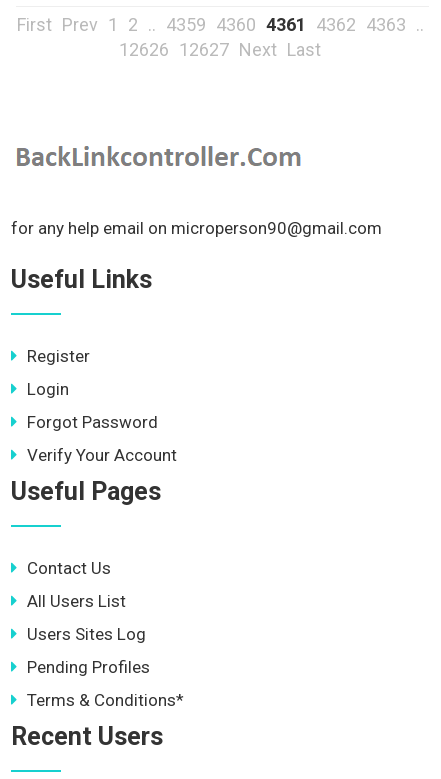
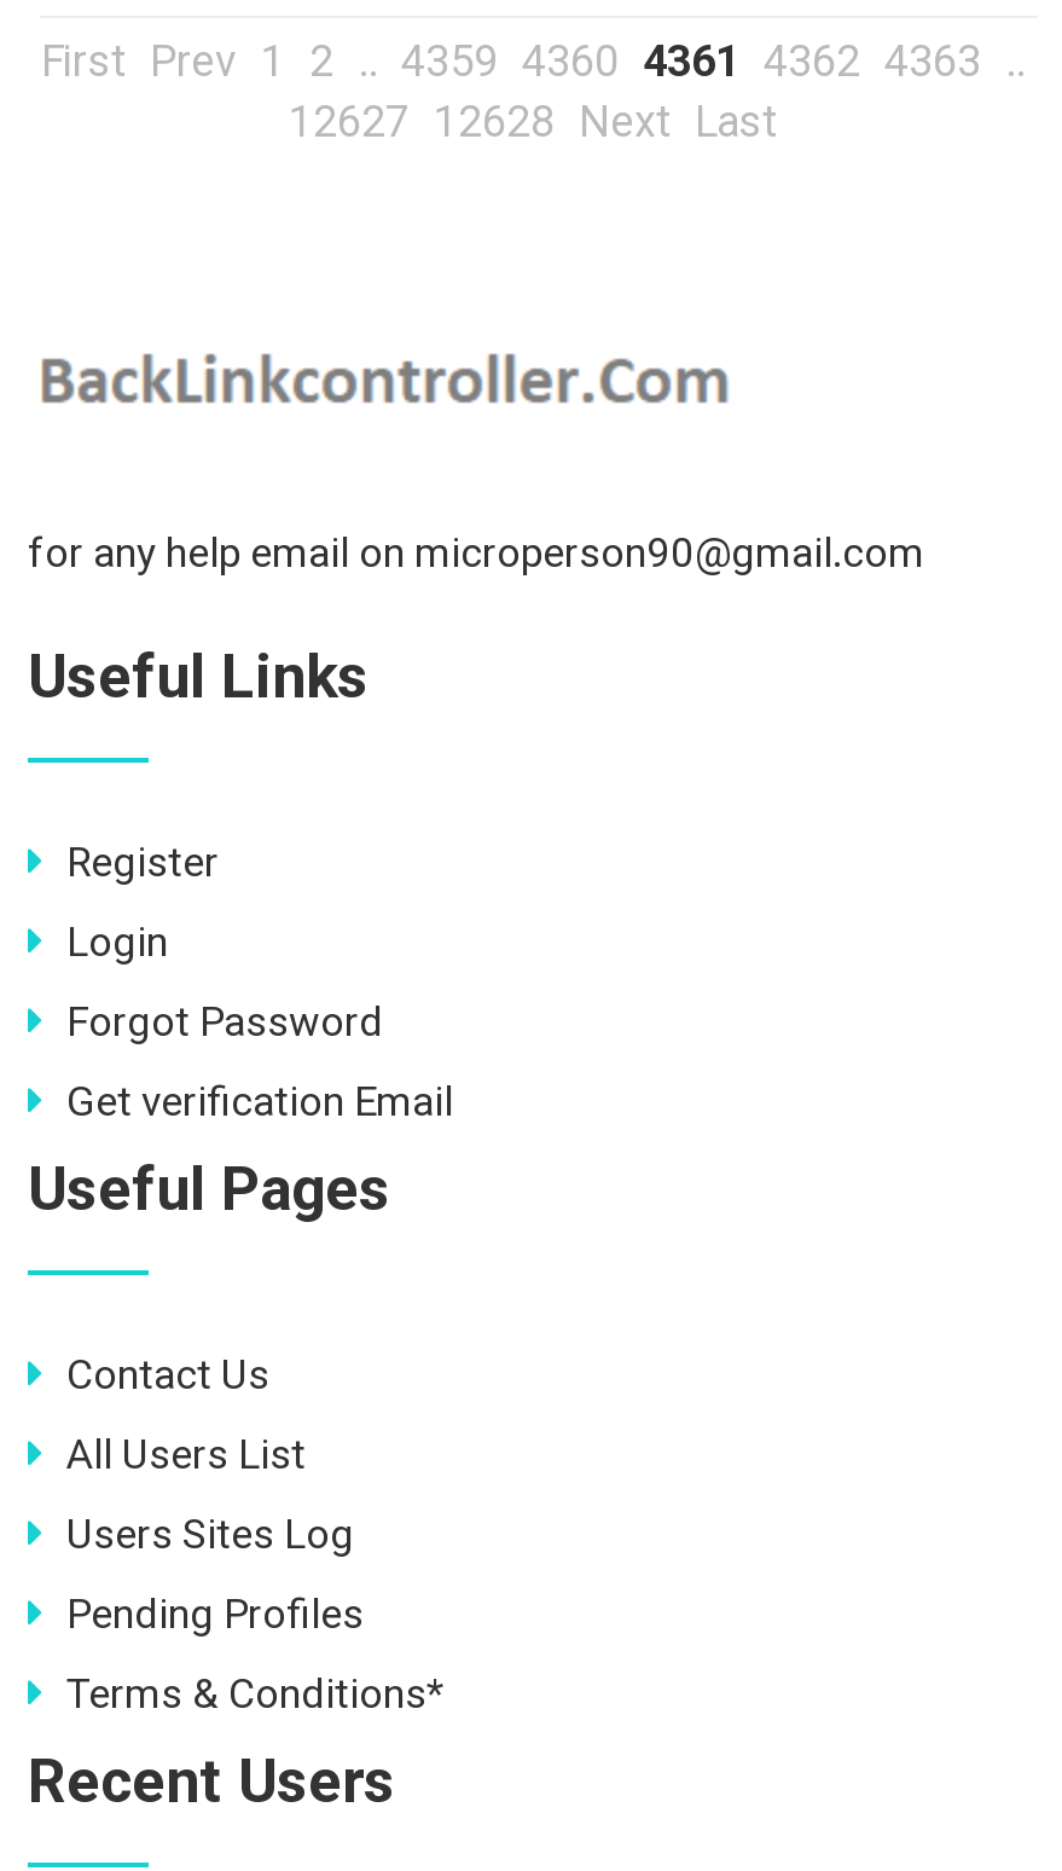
- 12626 12627 Next Last
+ 12627 12628 Next Last

- Verify Your Account
+ Get verification Email
